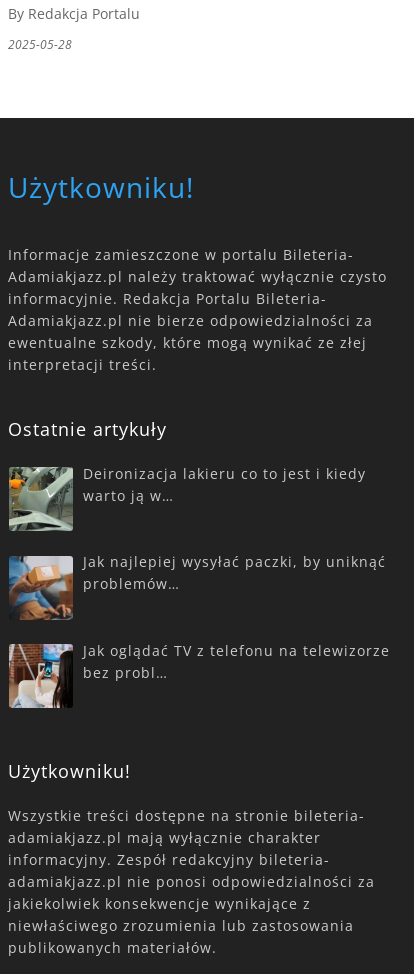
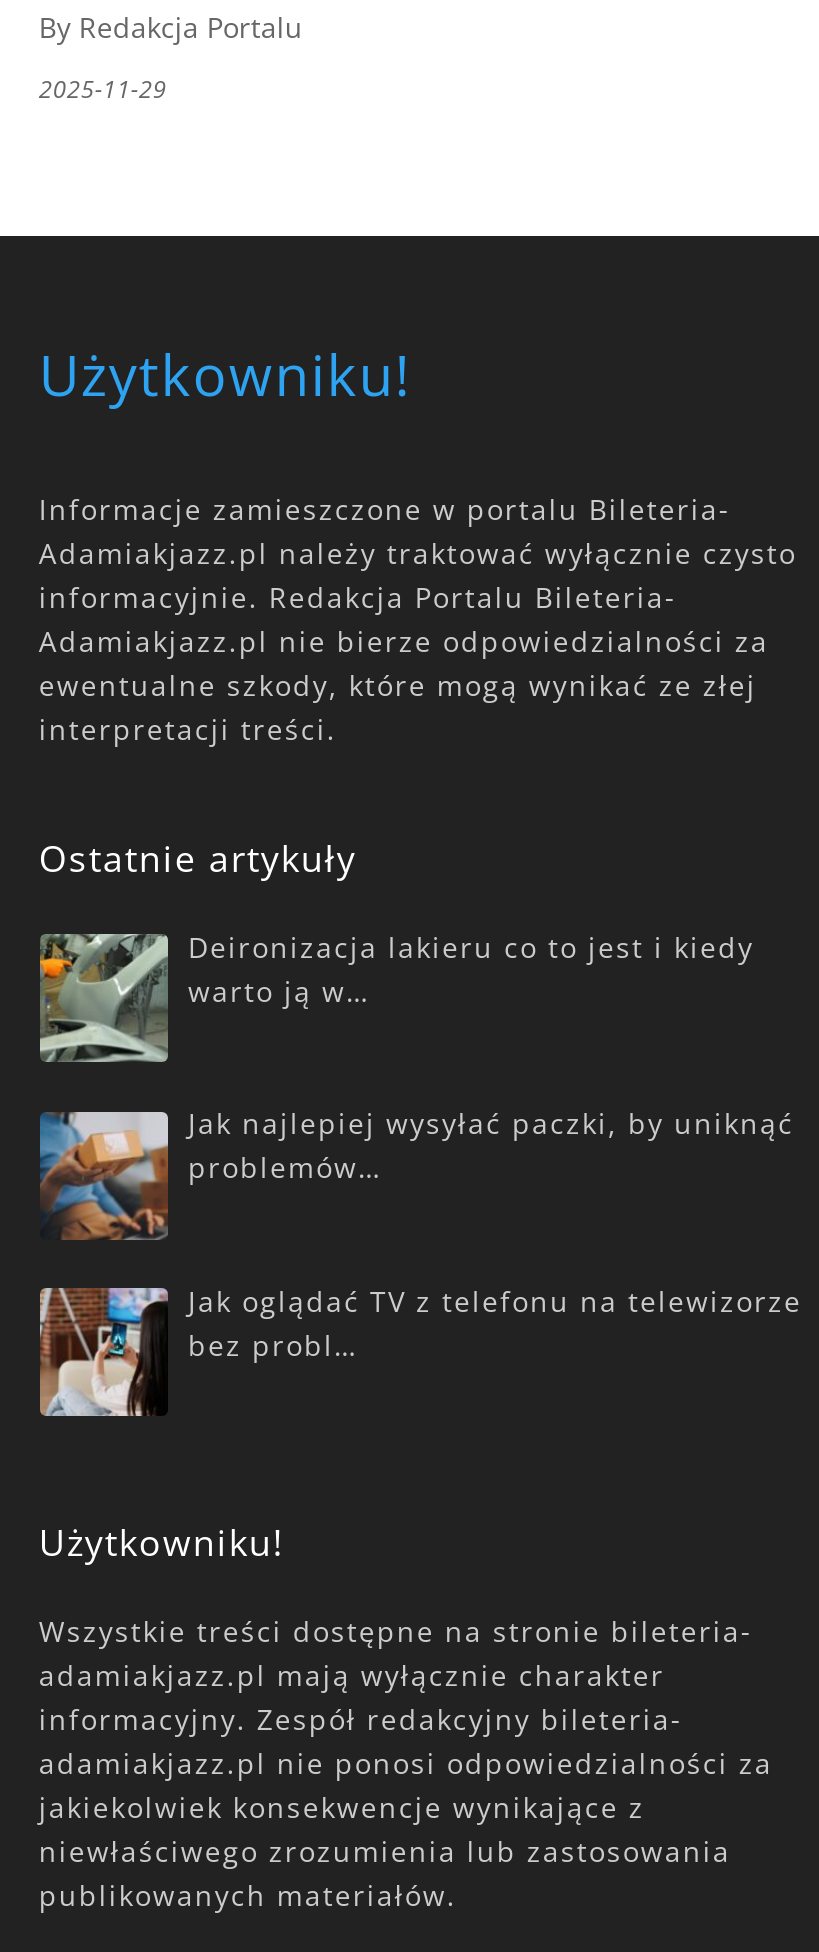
- 2025-05-28
+ 2025-11-29
